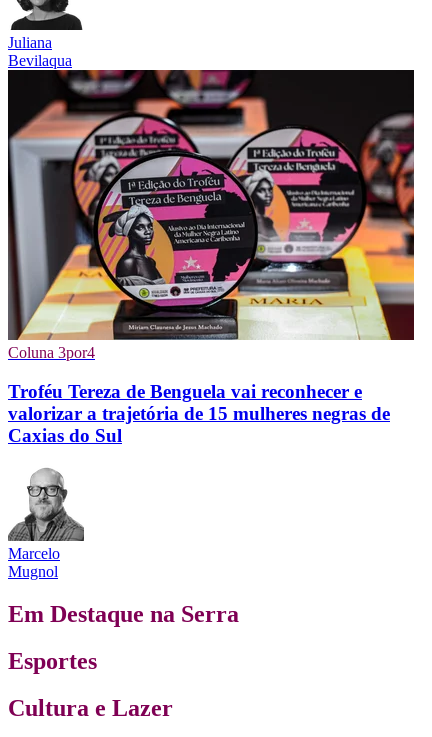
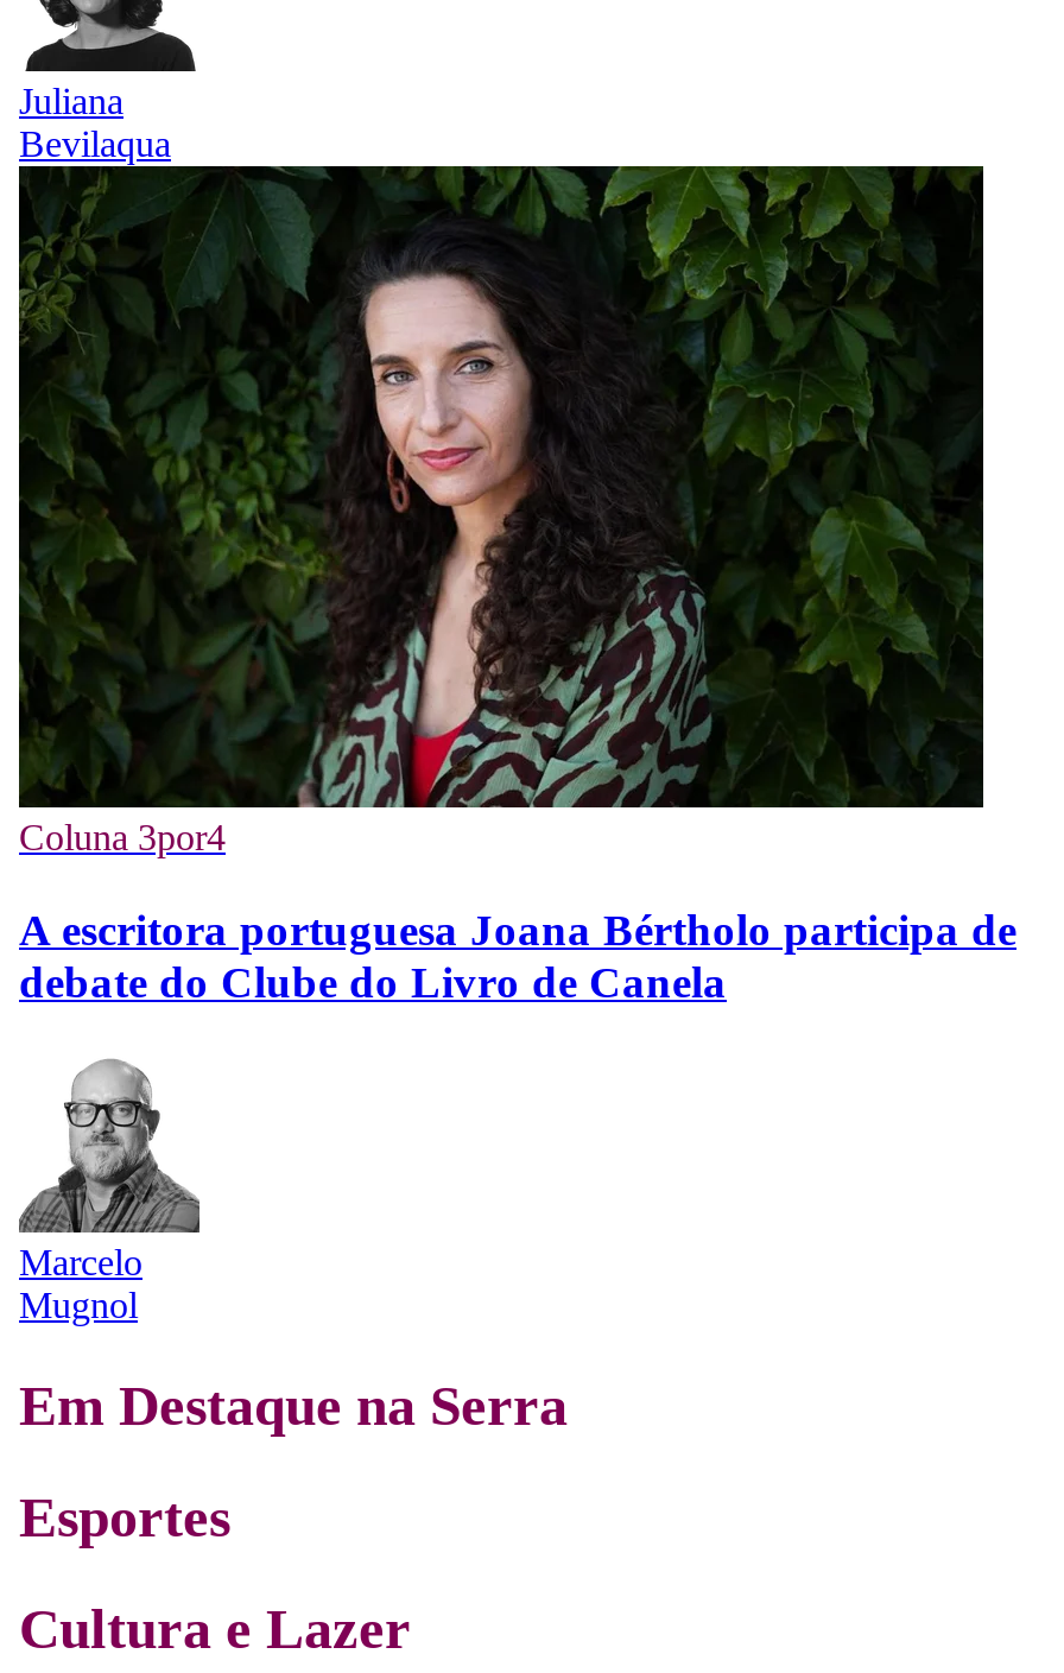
- [image]
- Troféu Tereza de Benguela vai reconhecer e
- valorizar a trajetória de 15 mulheres negras de
- Caxias do Sul
+ [image]
+ A escritora portuguesa Joana Bértholo participa de
+ debate do Clube do Livro de Canela
